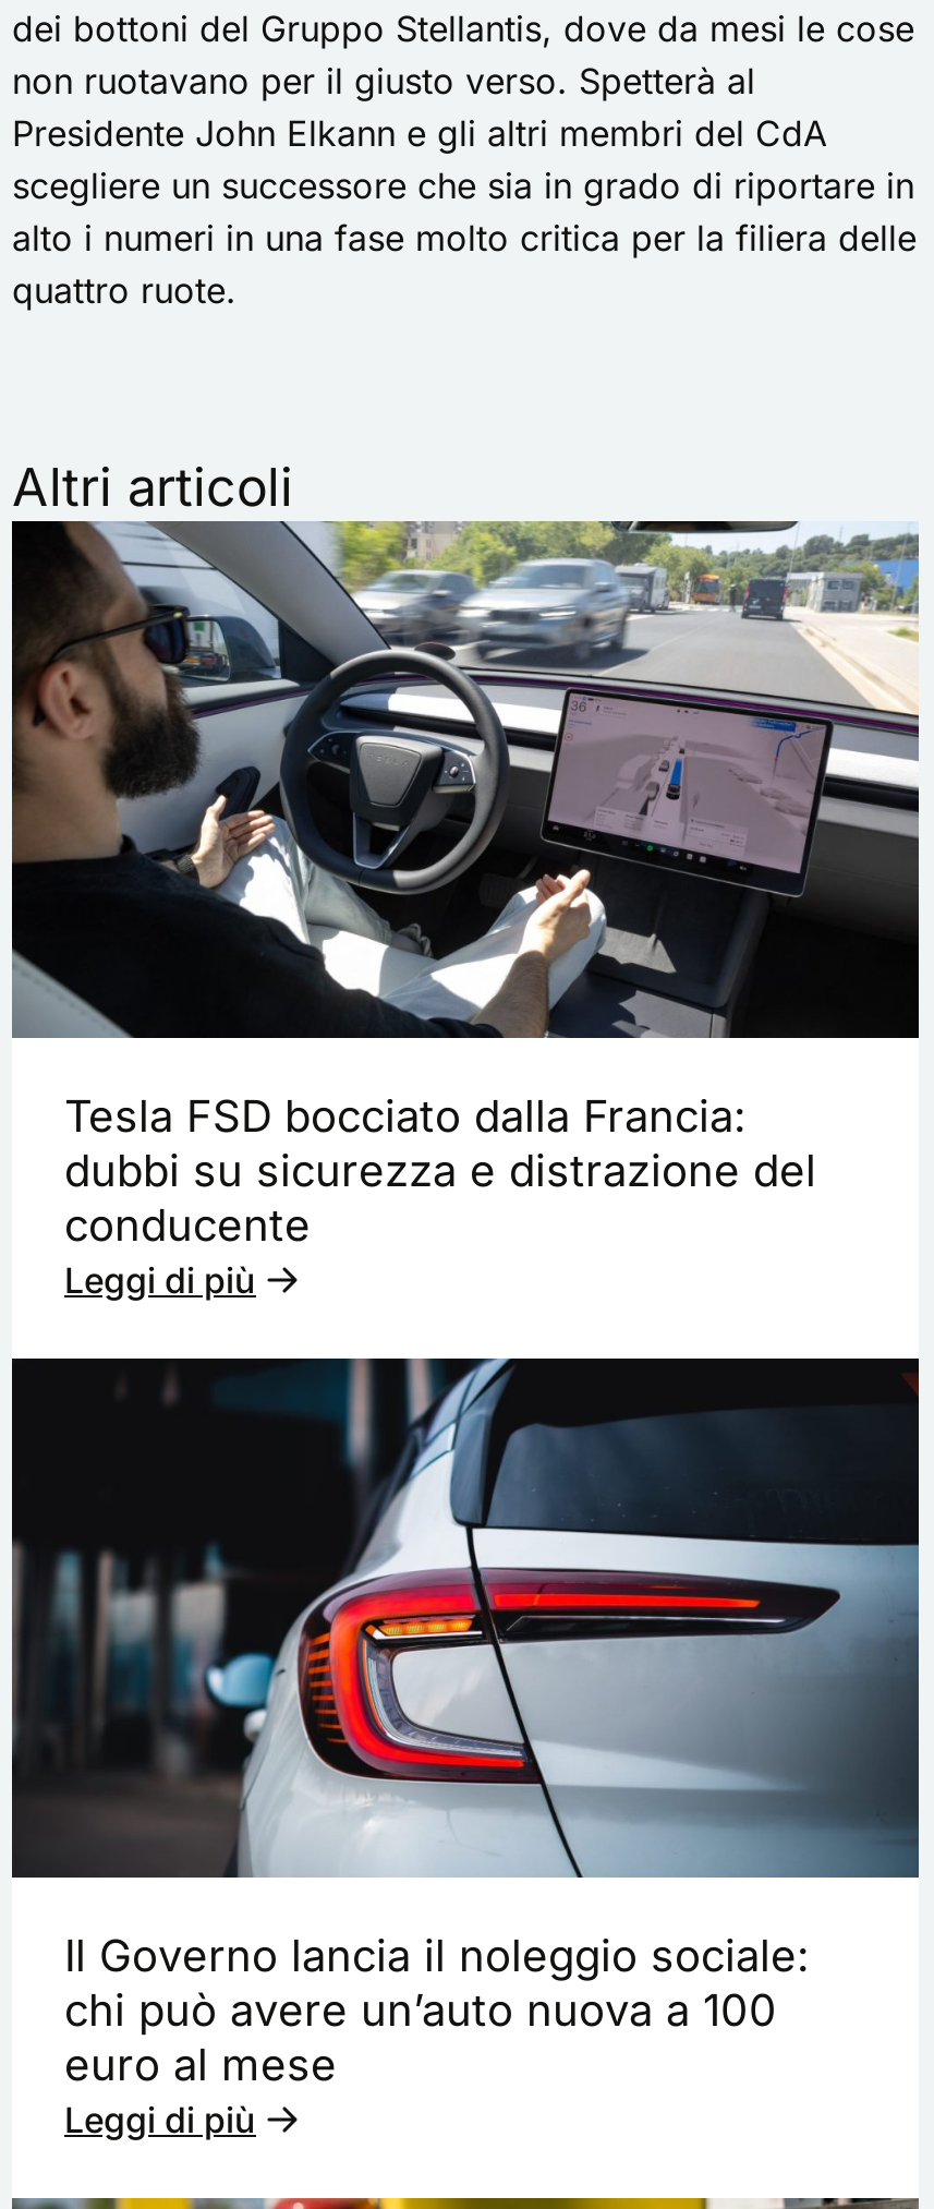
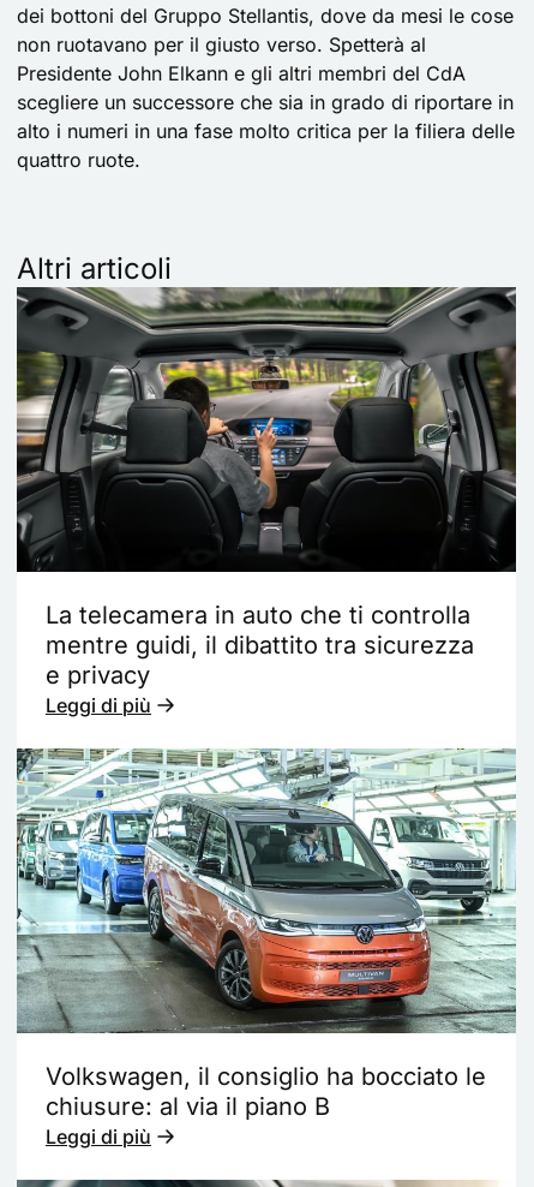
- [image]
- Tesla FSD bocciato dalla Francia:
- dubbi su sicurezza e distrazione del
- conducente
+ [image]
+ La telecamera in auto che ti controlla
+ mentre guidi, il dibattito tra sicurezza
+ e privacy

- [image]
- Il Governo lancia il noleggio sociale:
- chi può avere un’auto nuova a 100
- euro al mese
+ [image]
+ Volkswagen, il consiglio ha bocciato le
+ chiusure: al via il piano B
